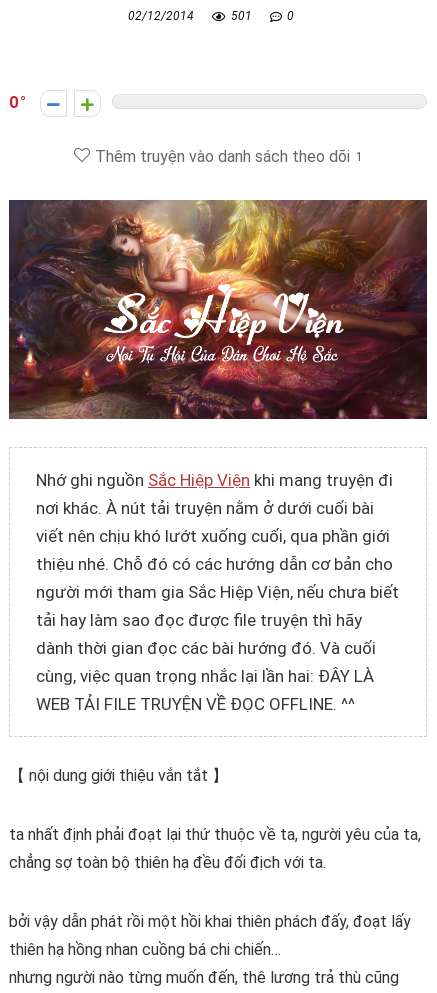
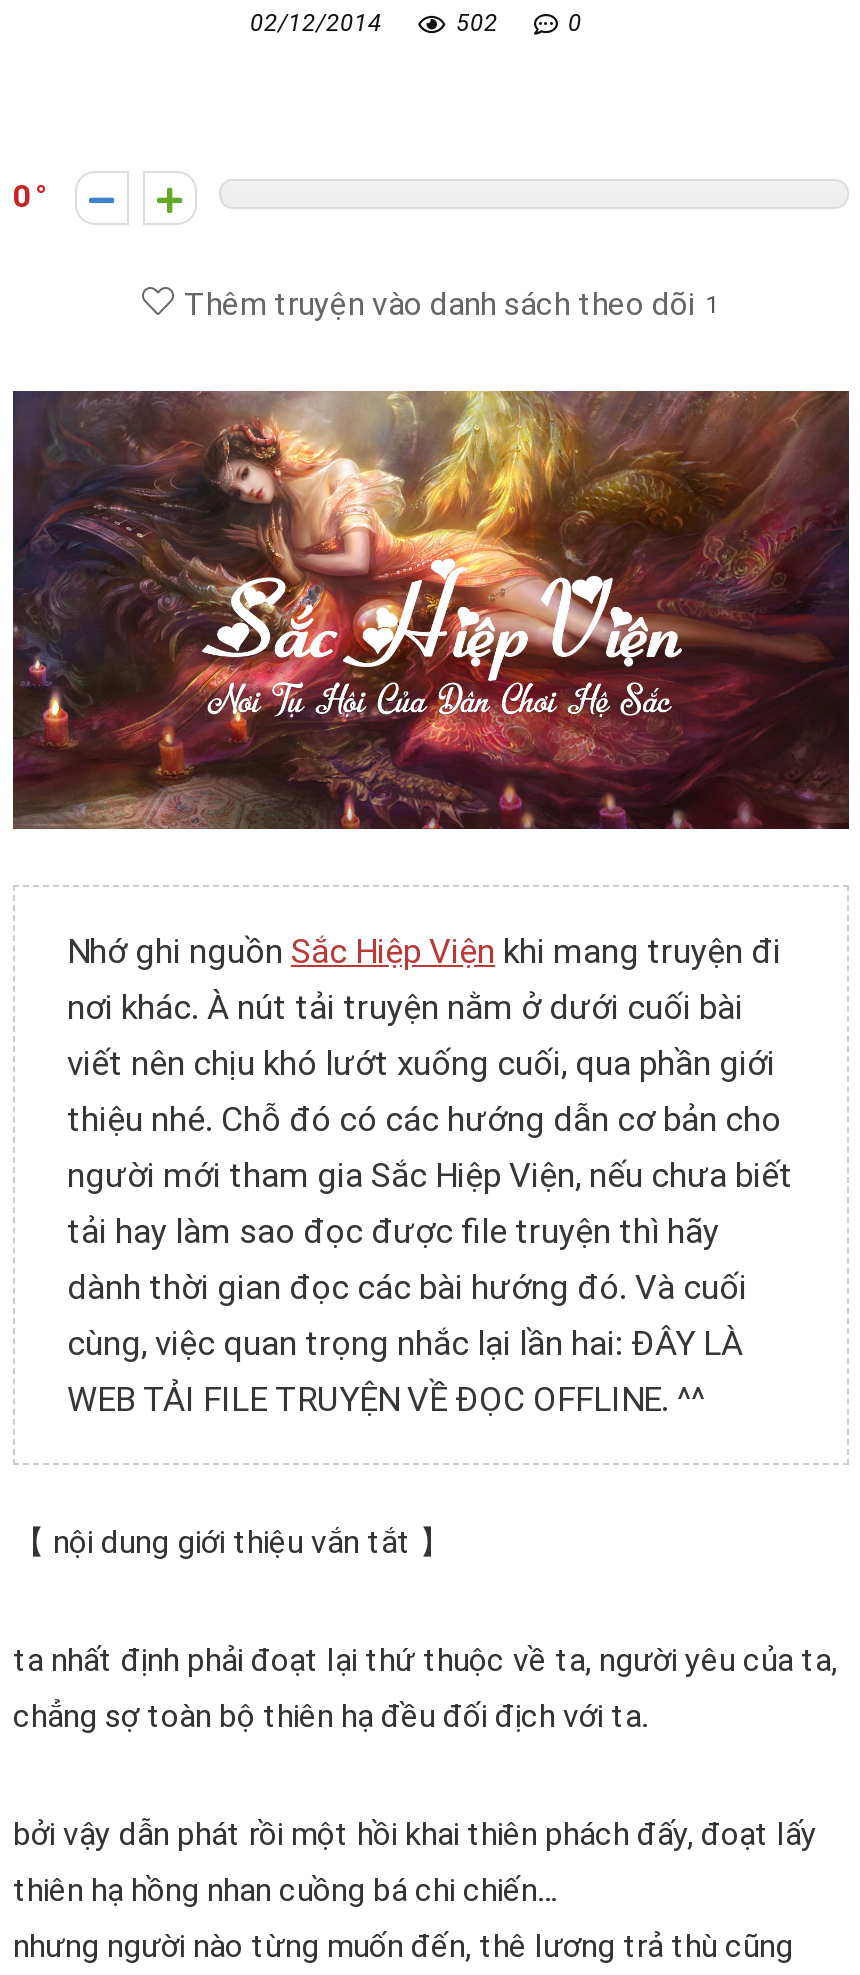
- 501
+ 502
